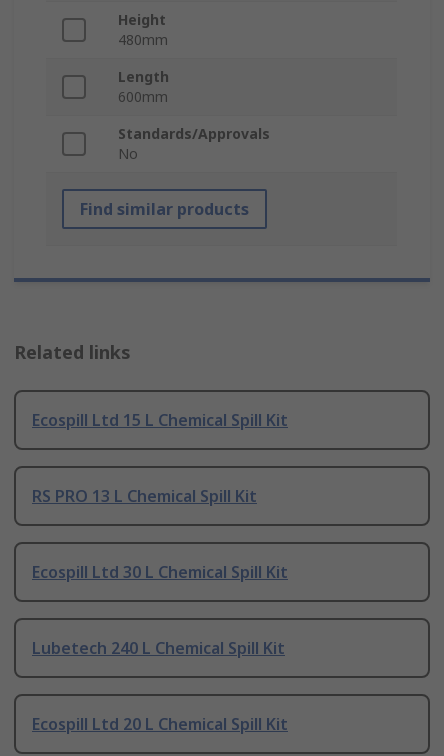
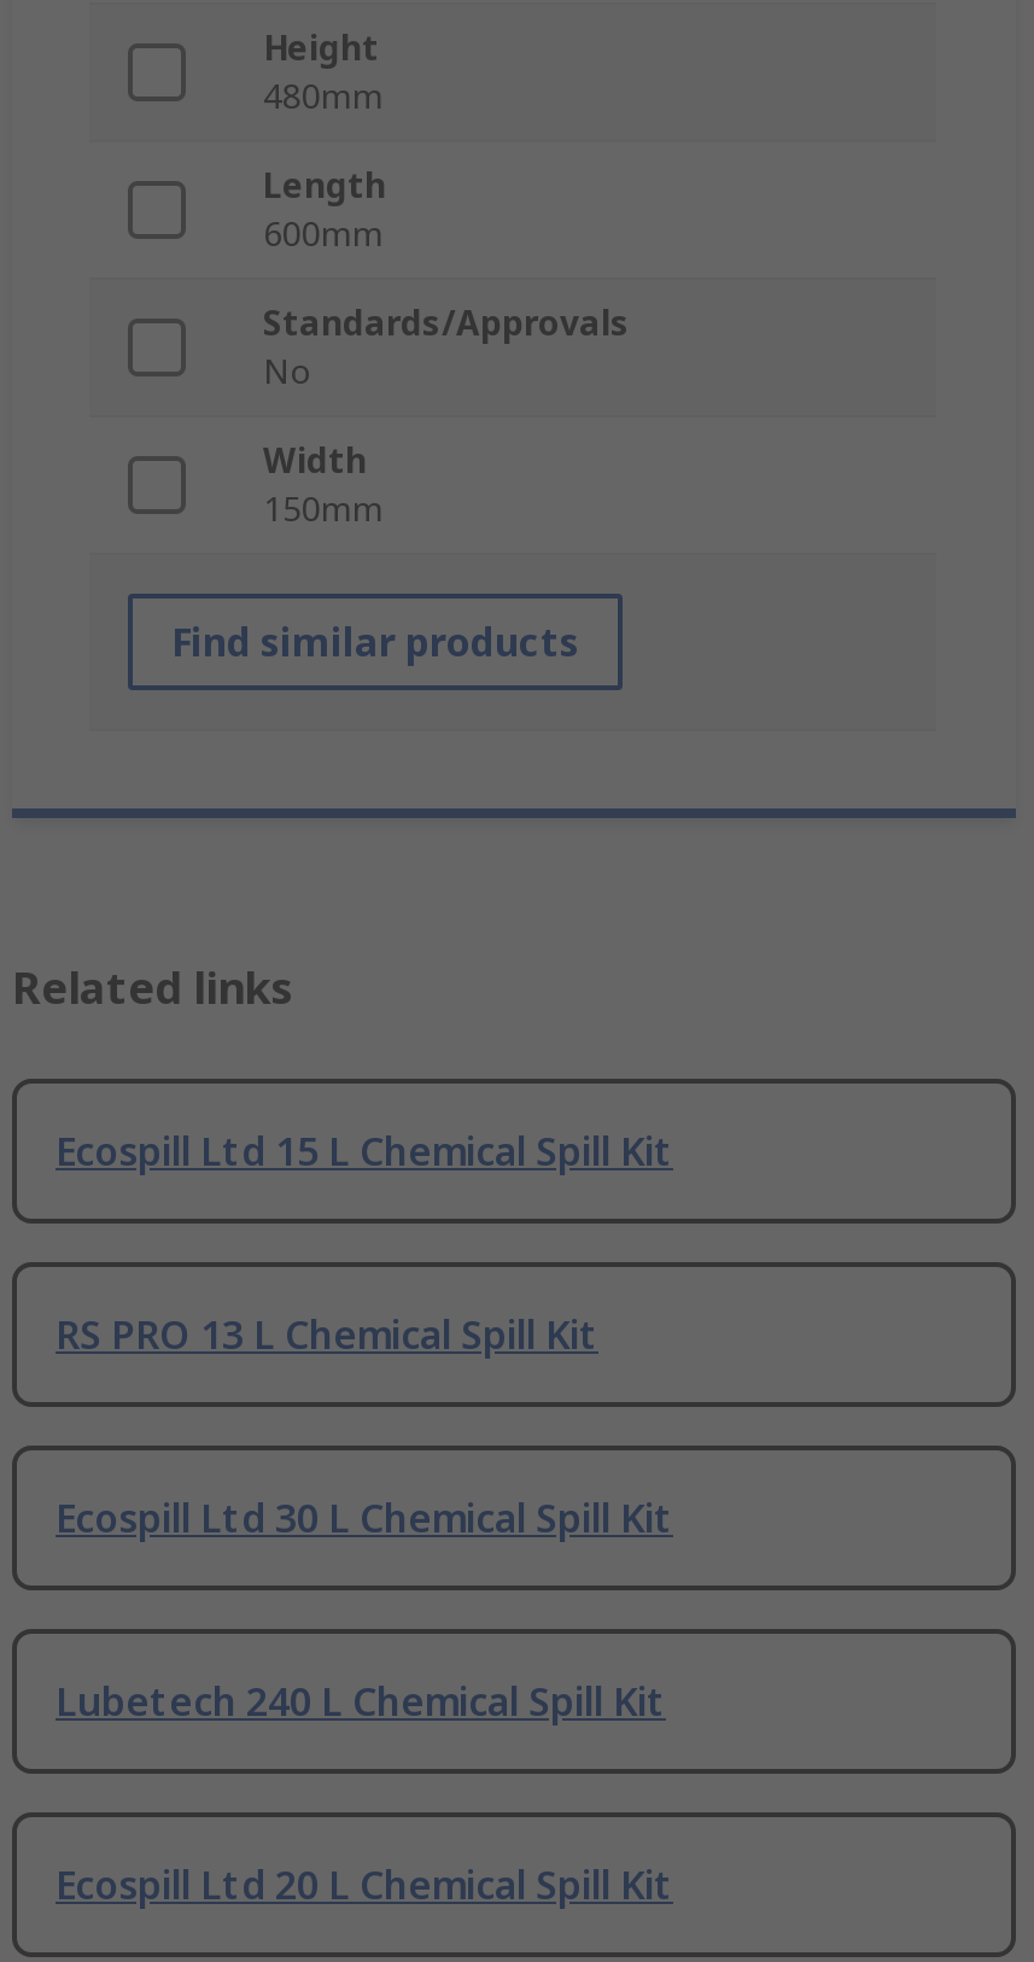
+ Width
+ 150mm
